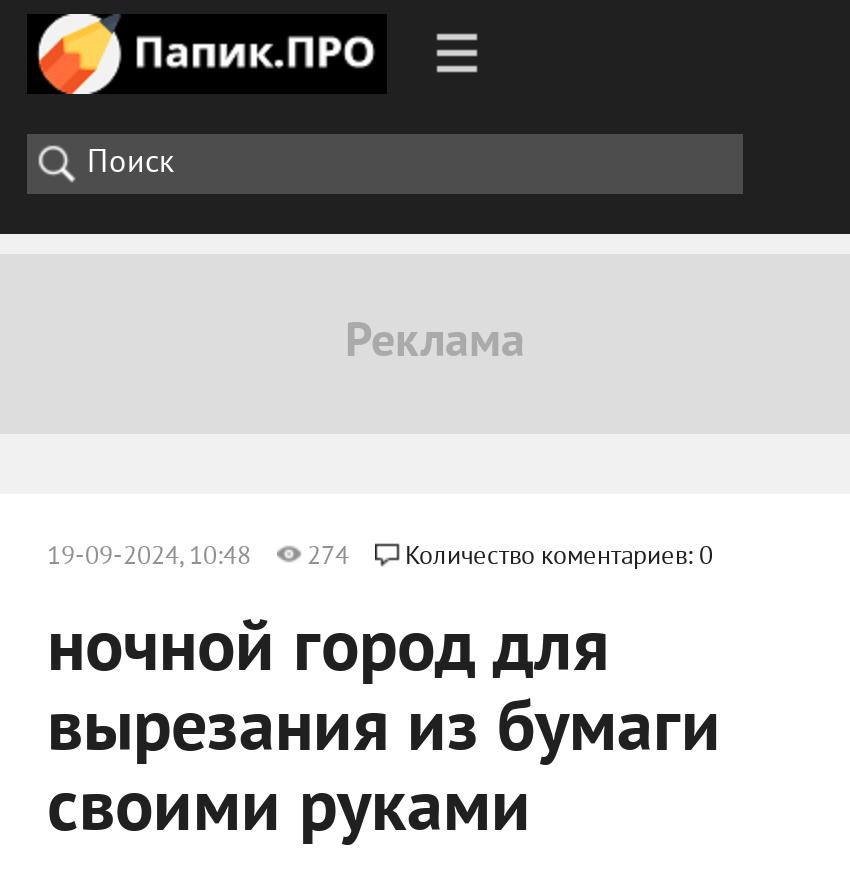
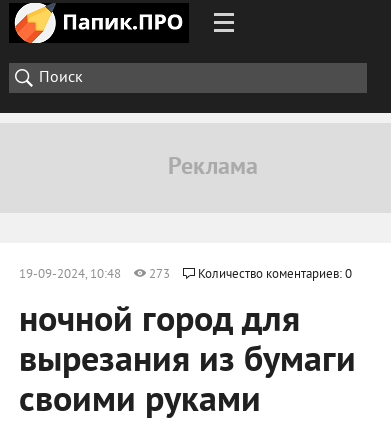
- 19-09-2024, 10:48 274 Количество коментариев: 0
+ 19-09-2024, 10:48 273 Количество коментариев: 0
